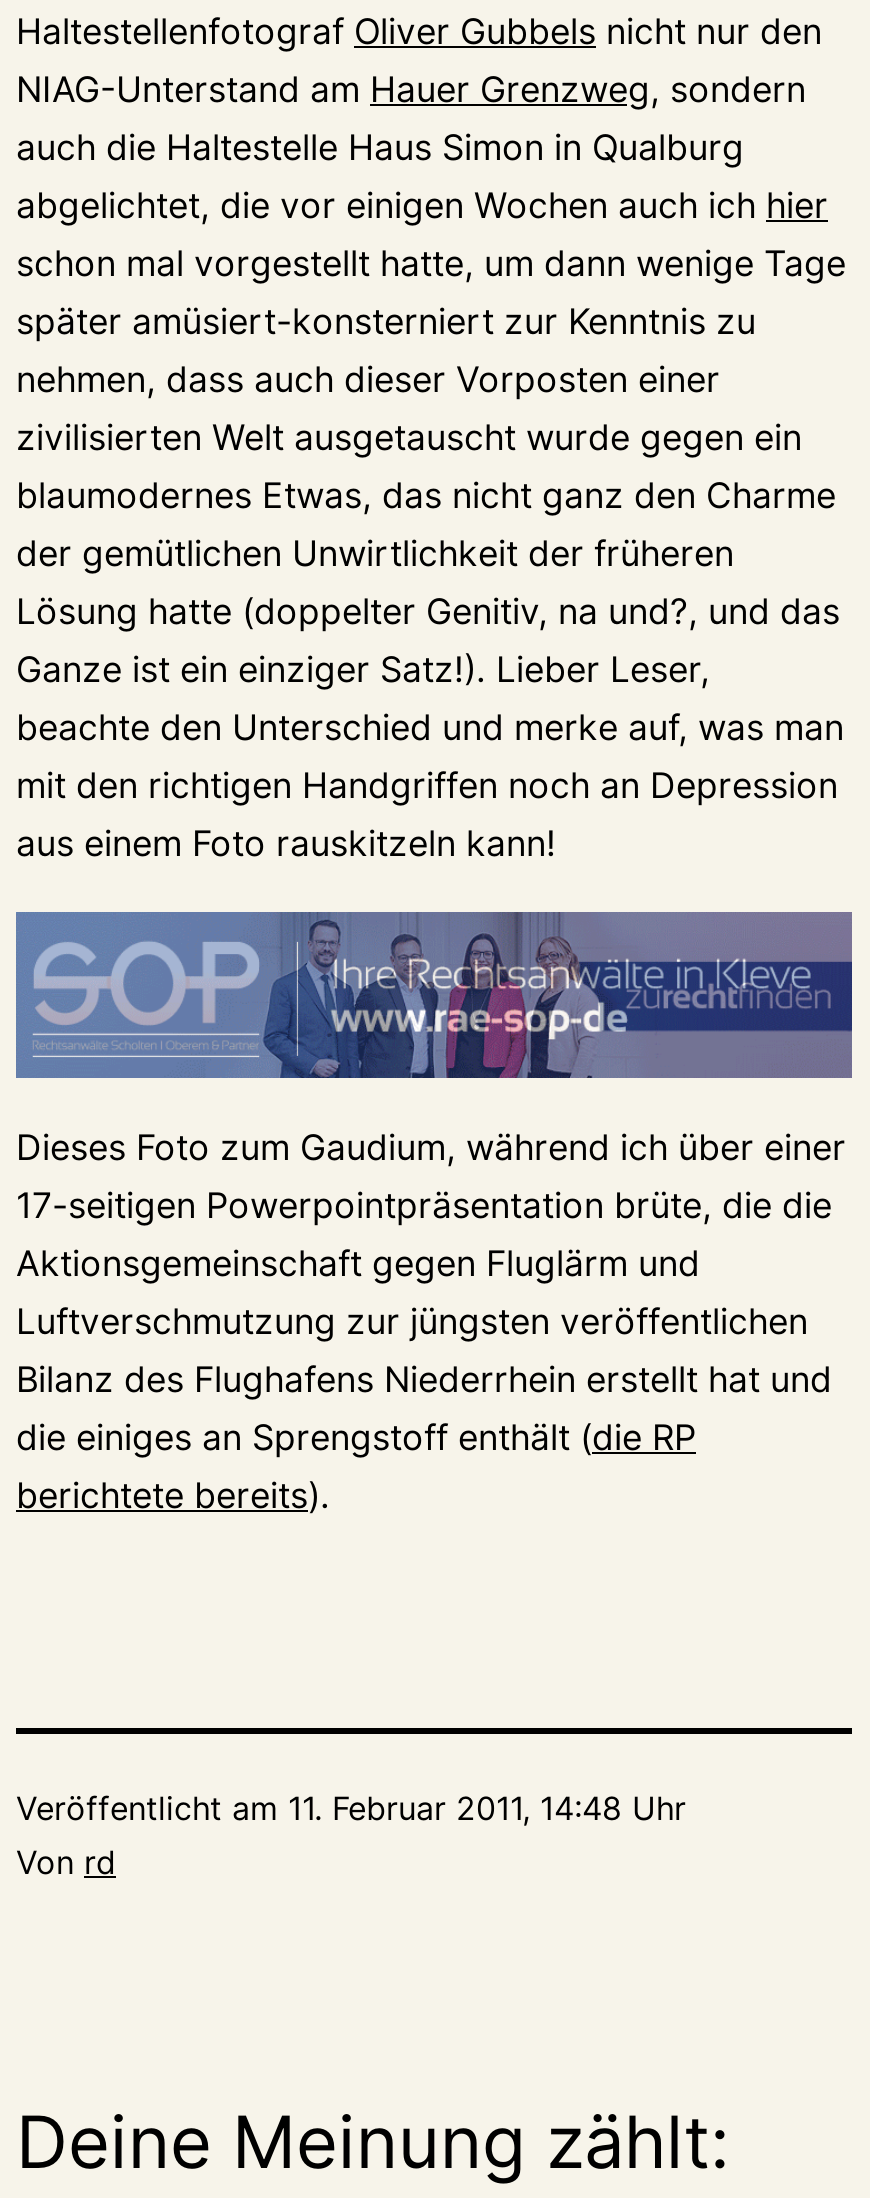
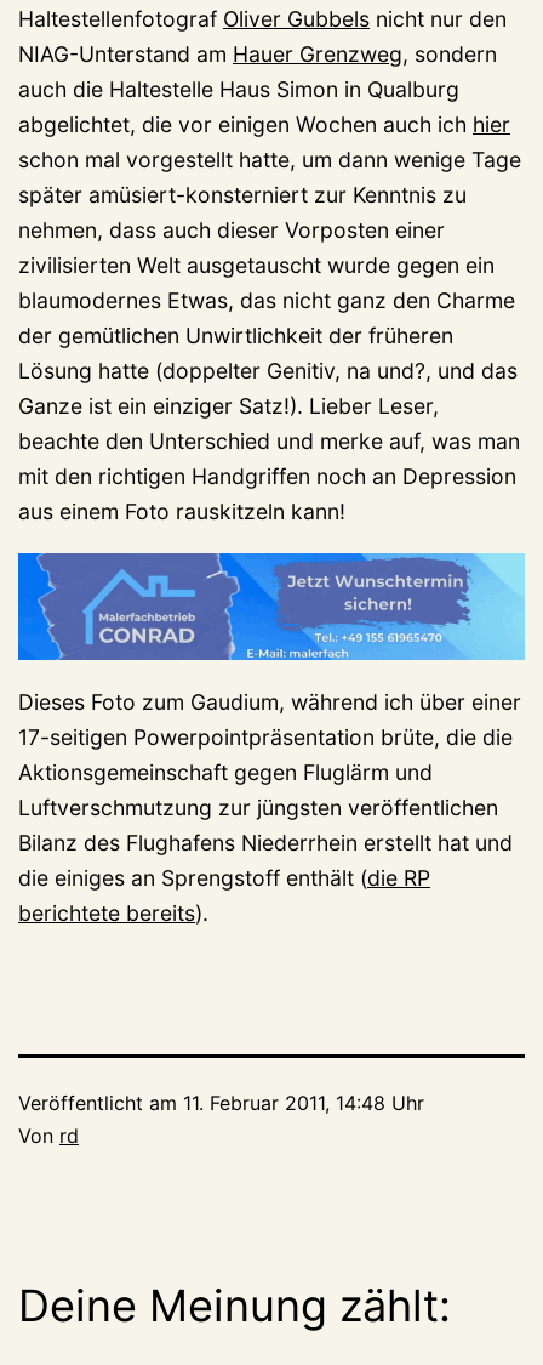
- [image]
+ [image]
